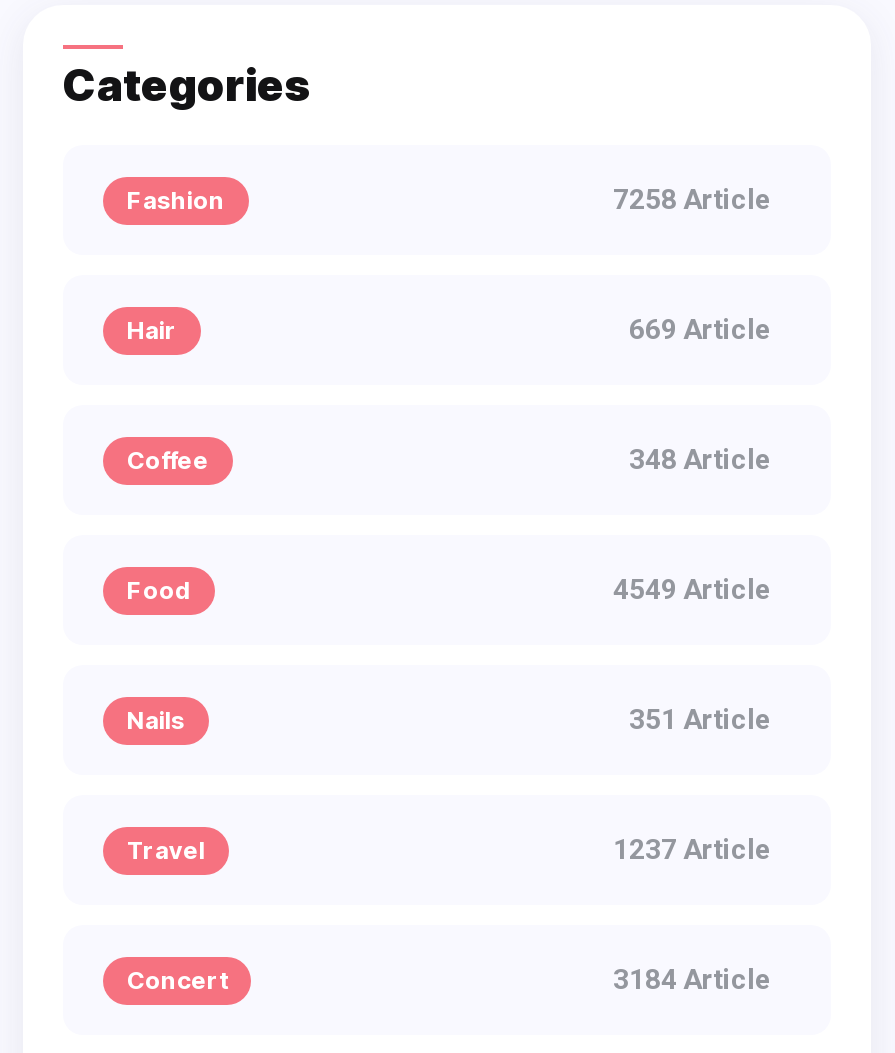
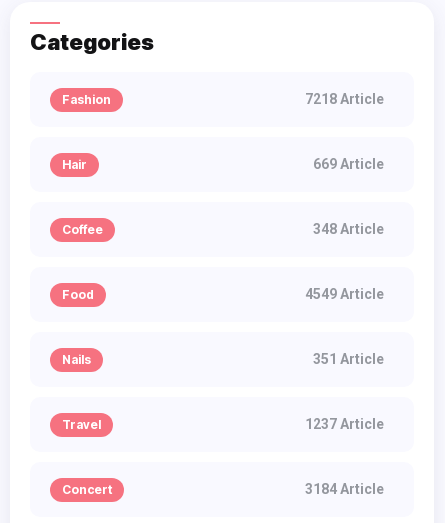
- 7258 Article
+ 7218 Article
